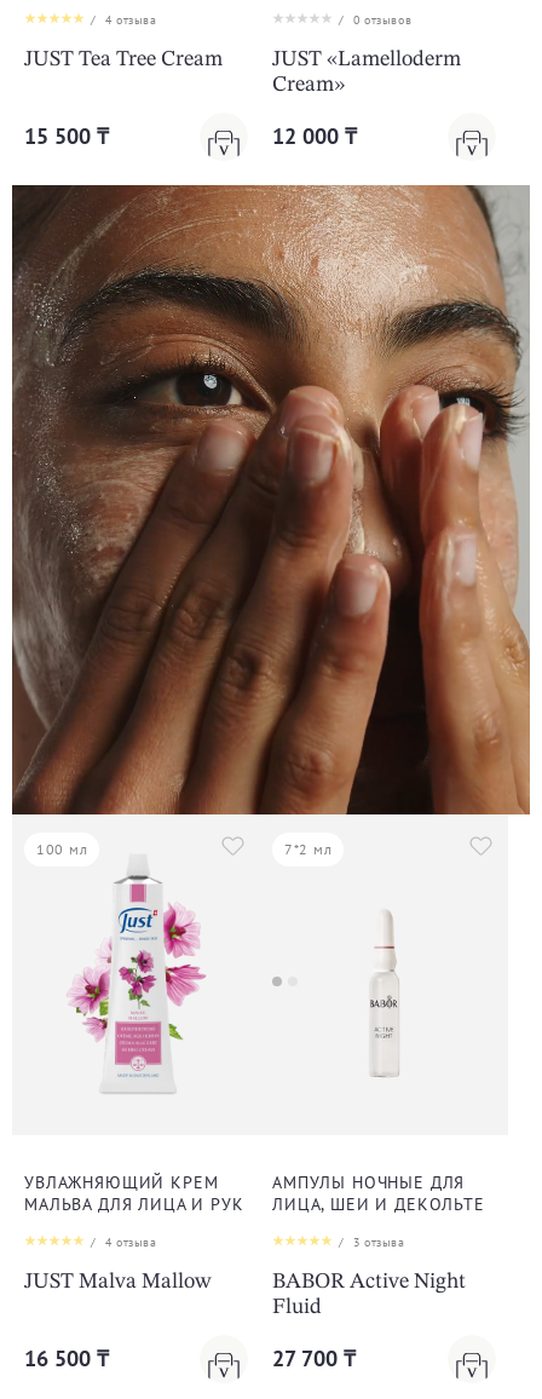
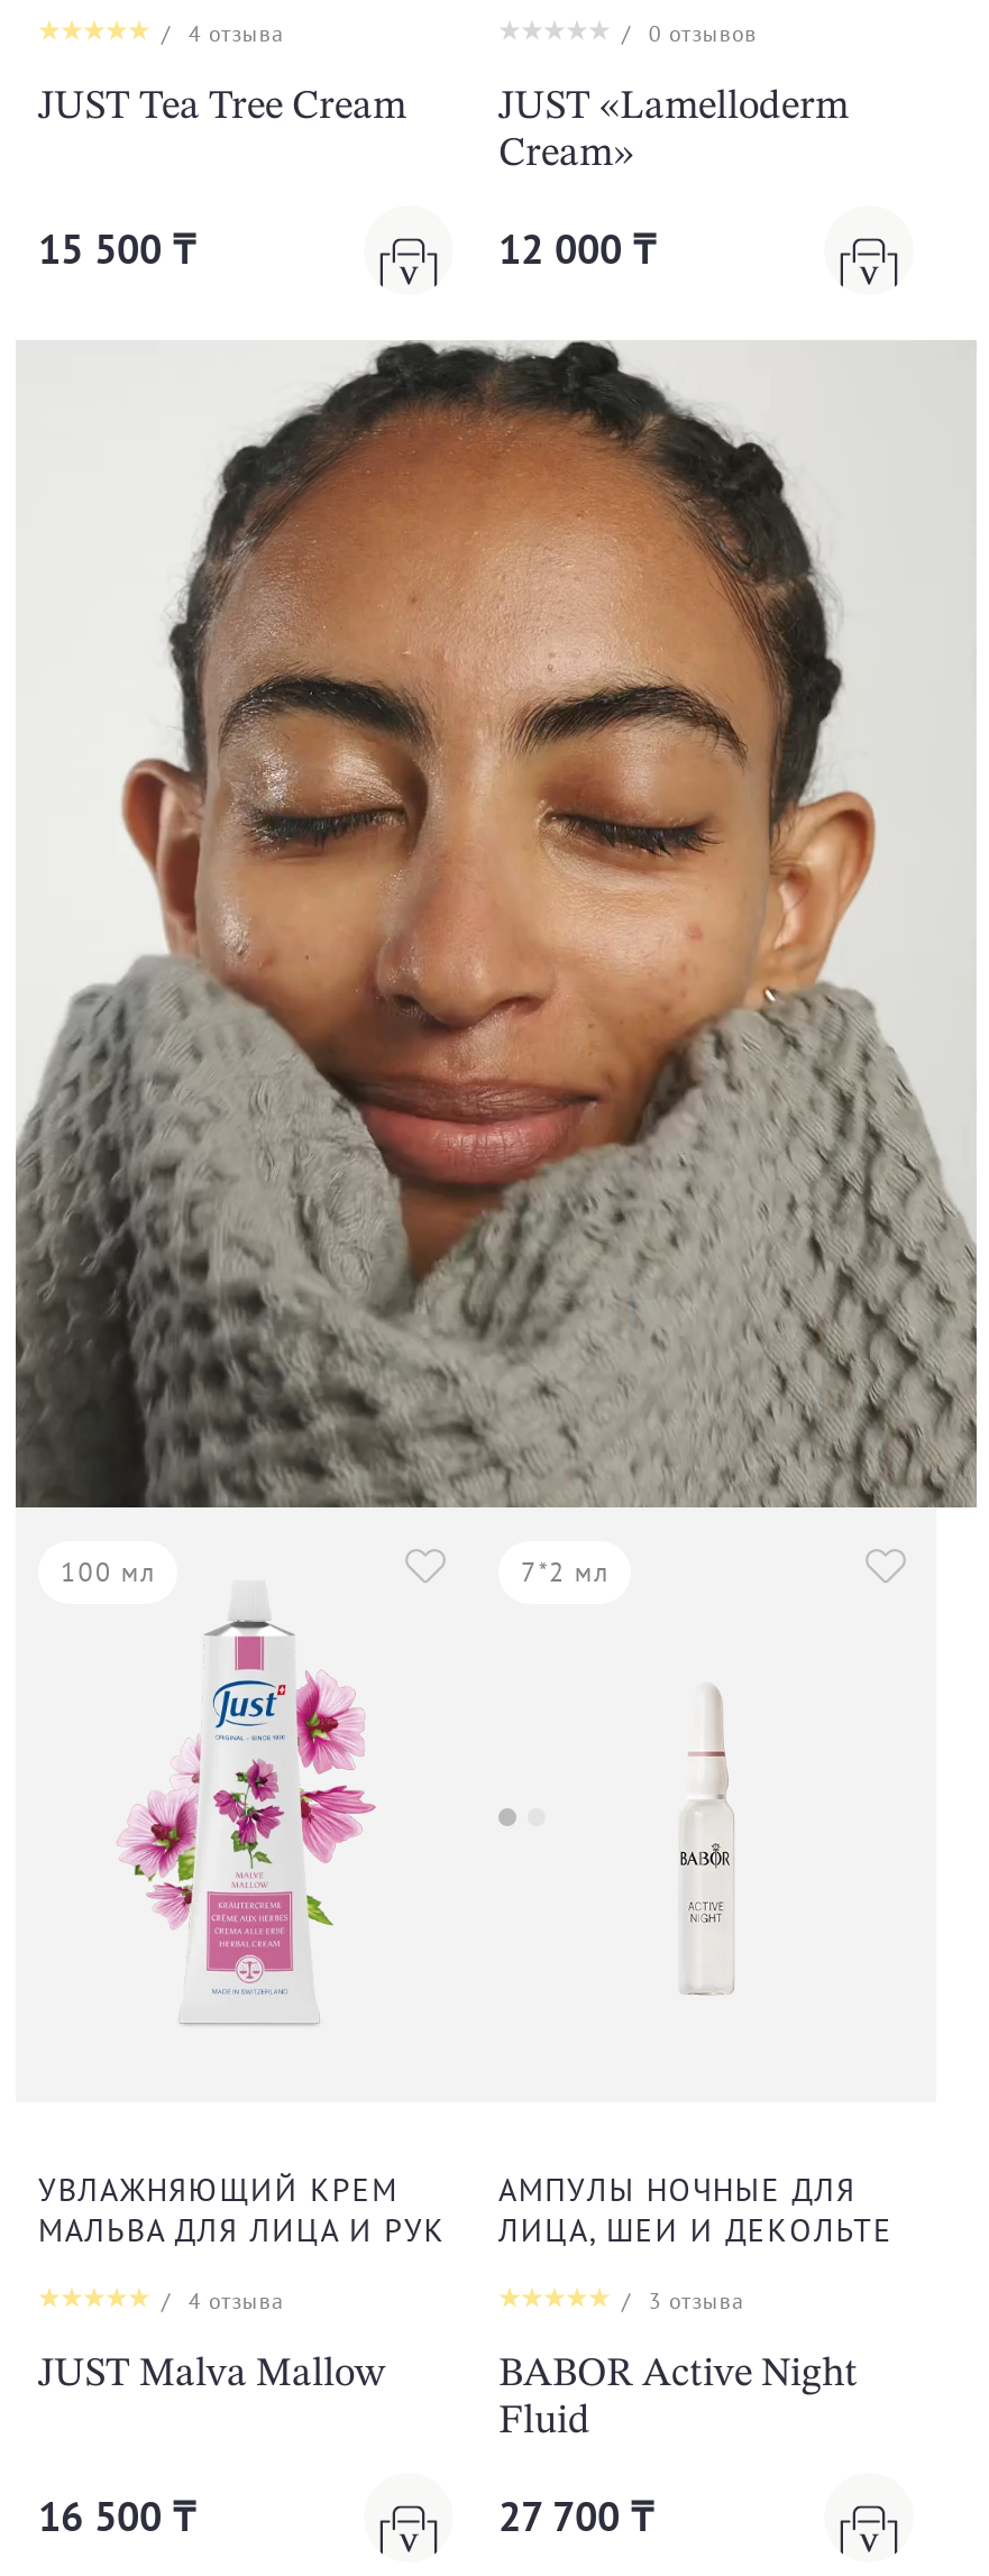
- [image]
+ [image]
